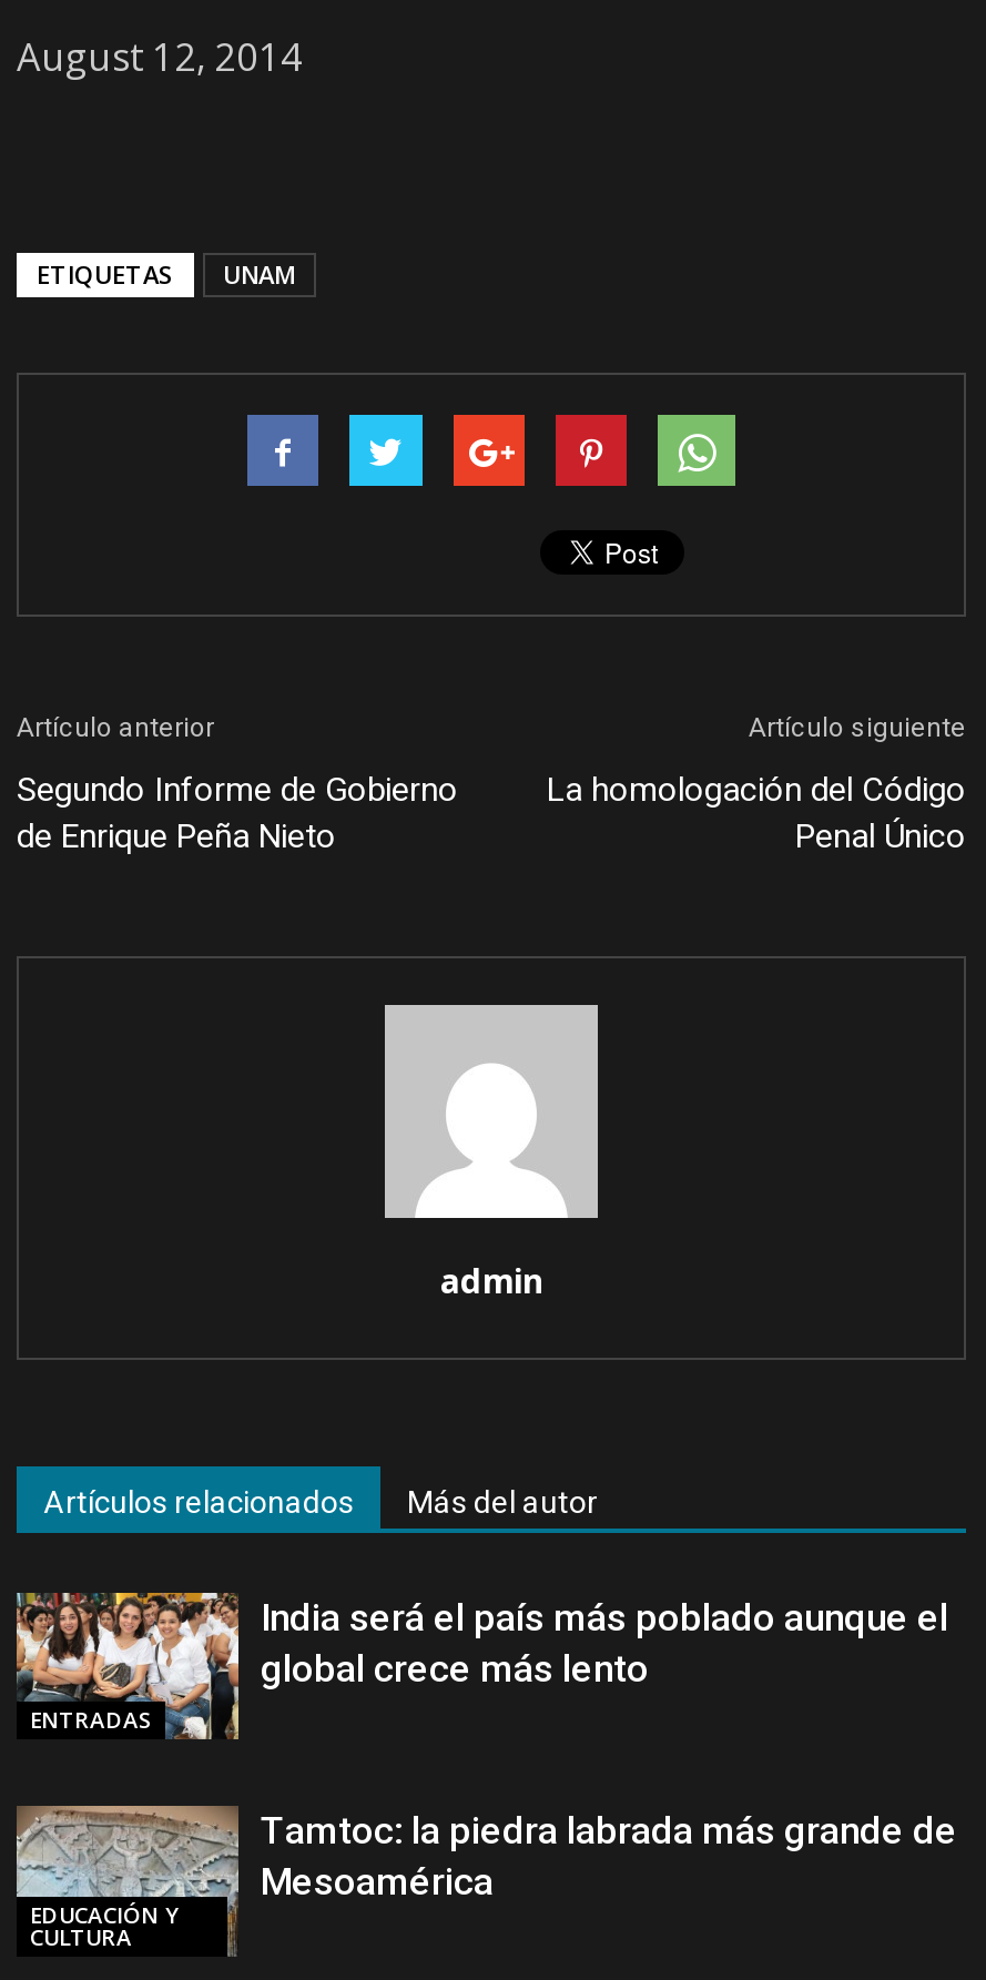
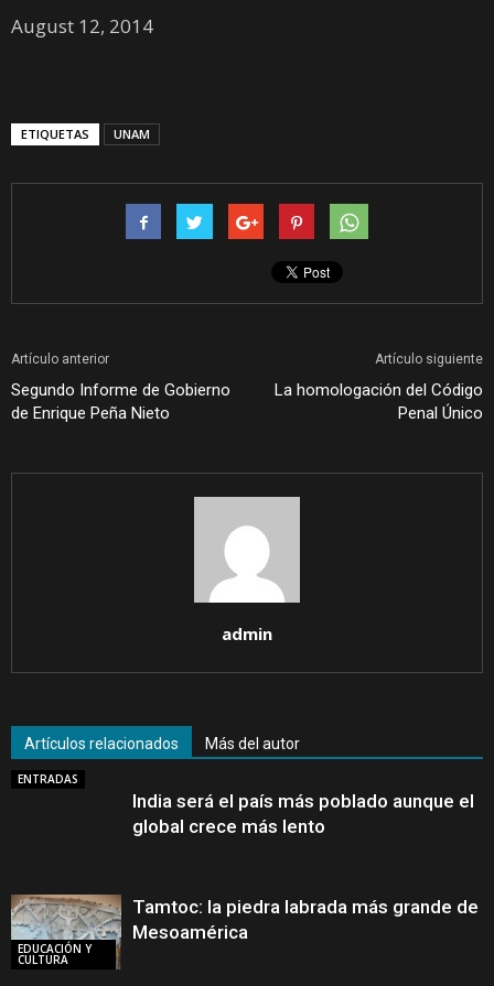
- [image]

moved up: ENTRADAS
